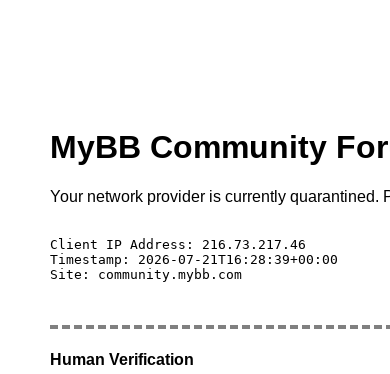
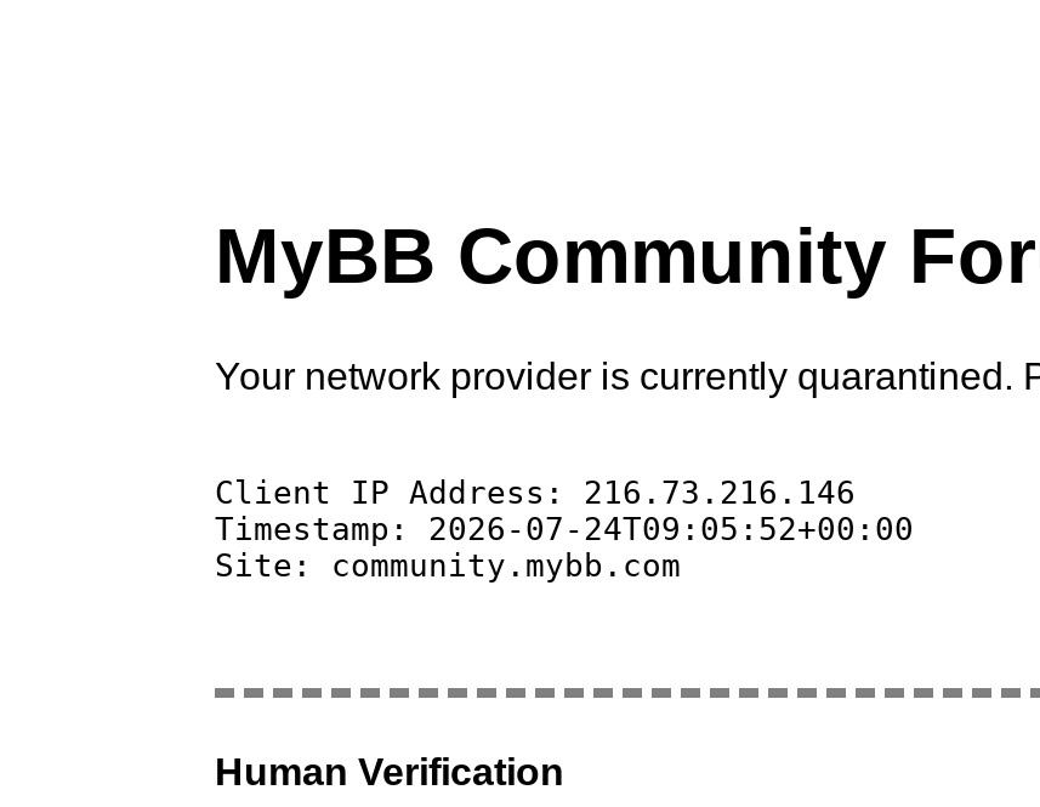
- Client IP Address: 216.73.217.46
+ Client IP Address: 216.73.216.146

- Timestamp: 2026-07-21T16:28:39+00:00
+ Timestamp: 2026-07-24T09:05:52+00:00
